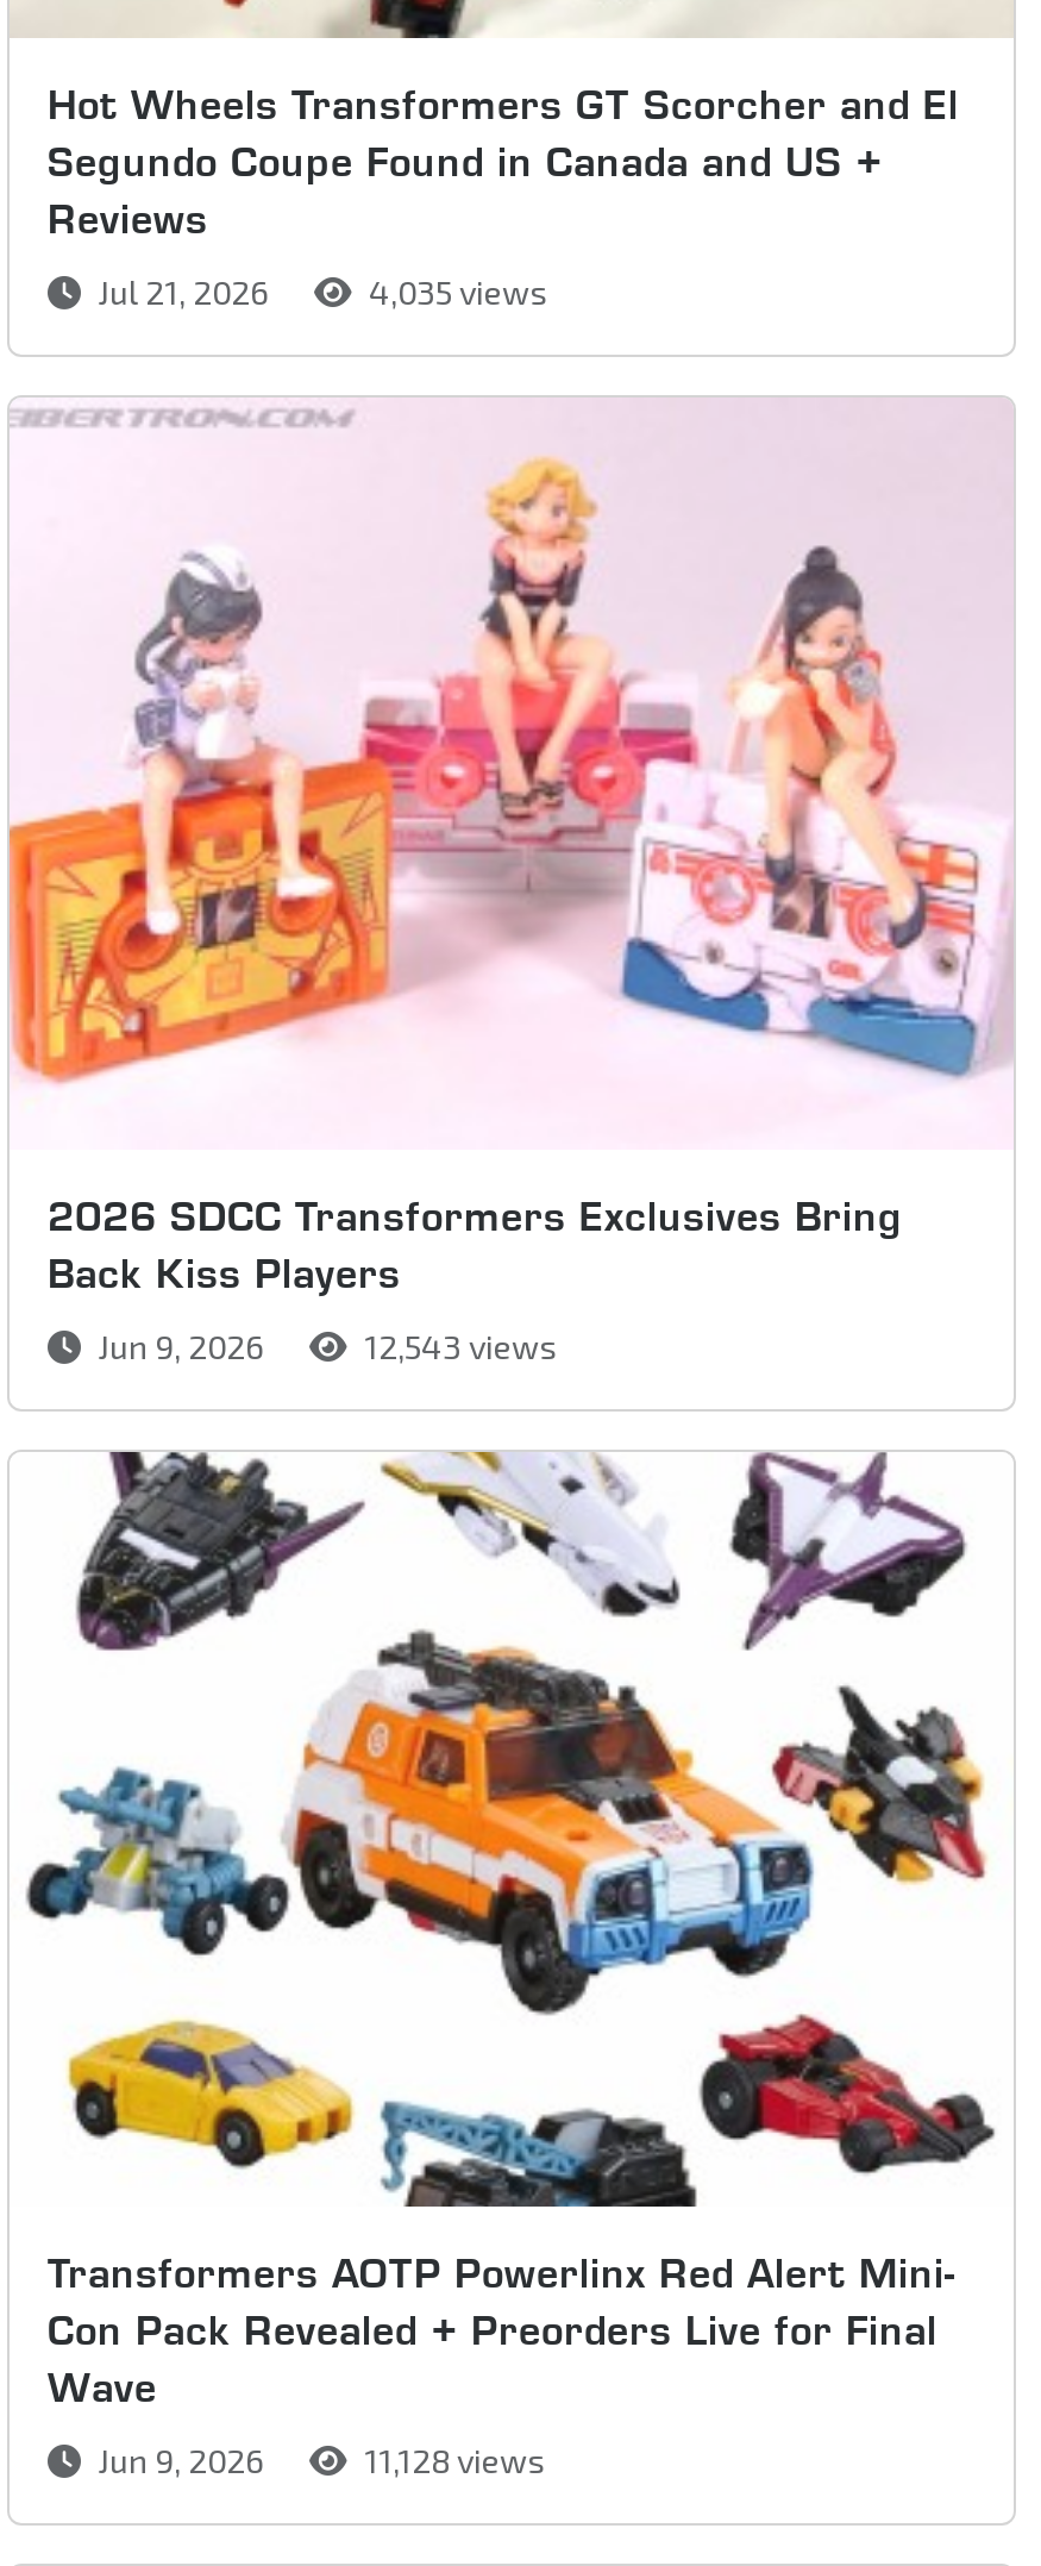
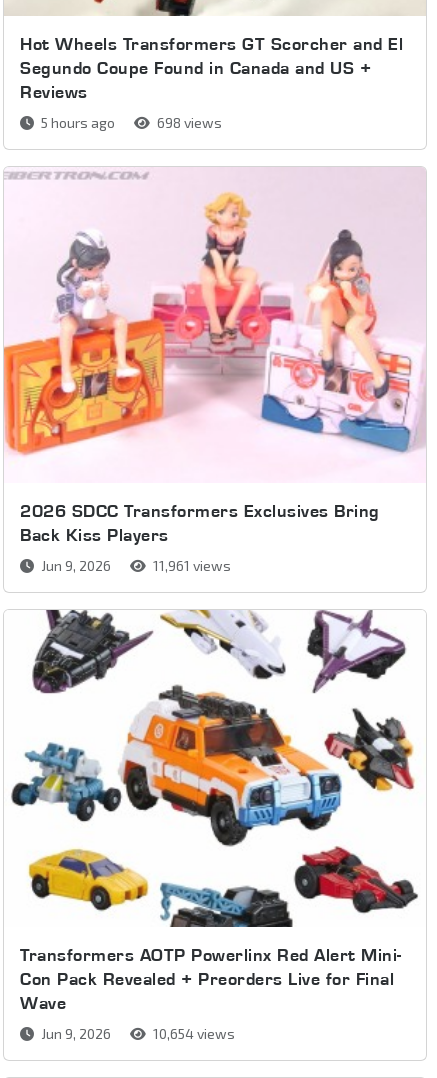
- Jul 21, 2026
- 4,035 views
+ 5 hours ago
+ 698 views

- 12,543 views
+ 11,961 views

- 11,128 views
+ 10,654 views
